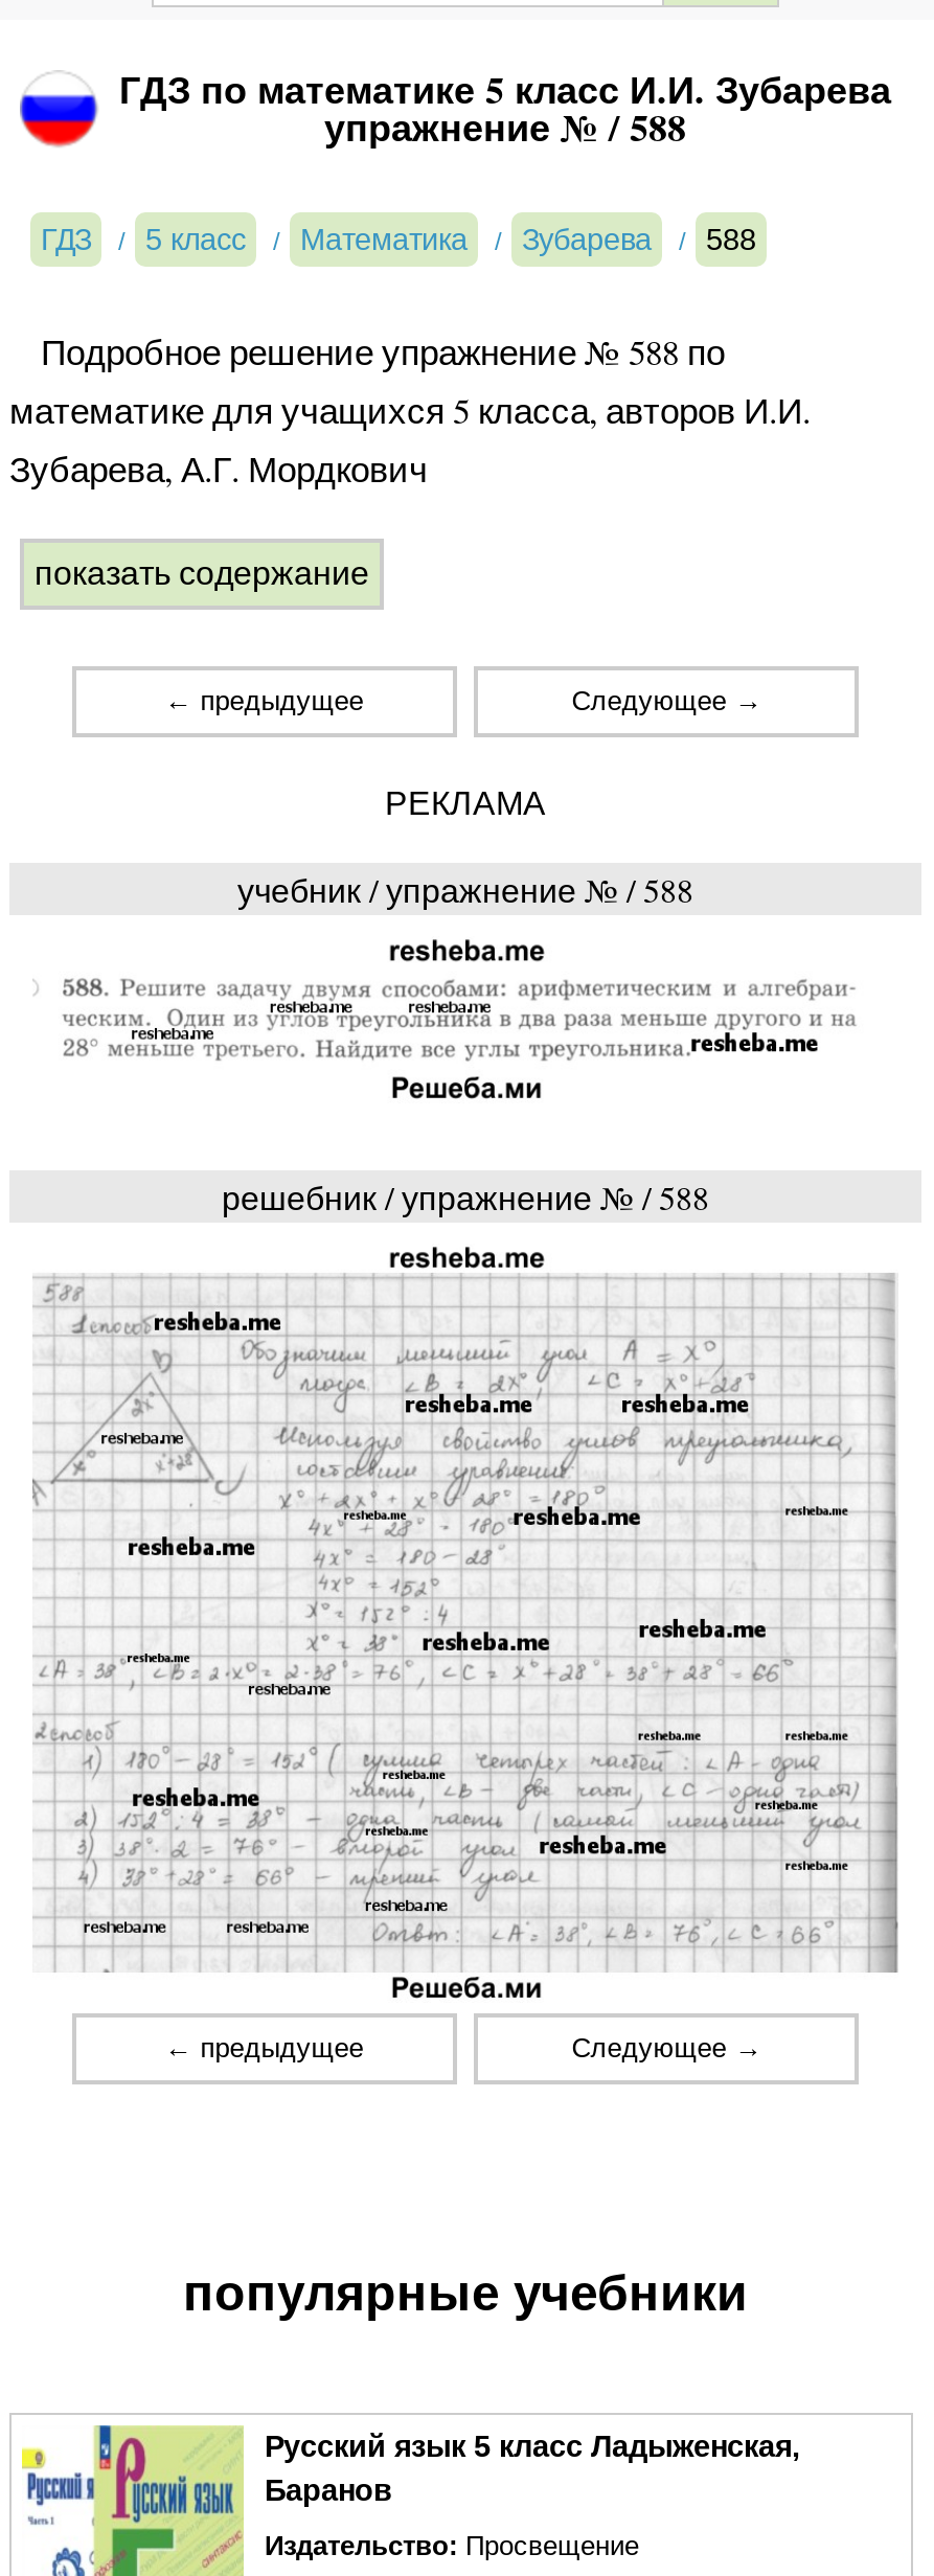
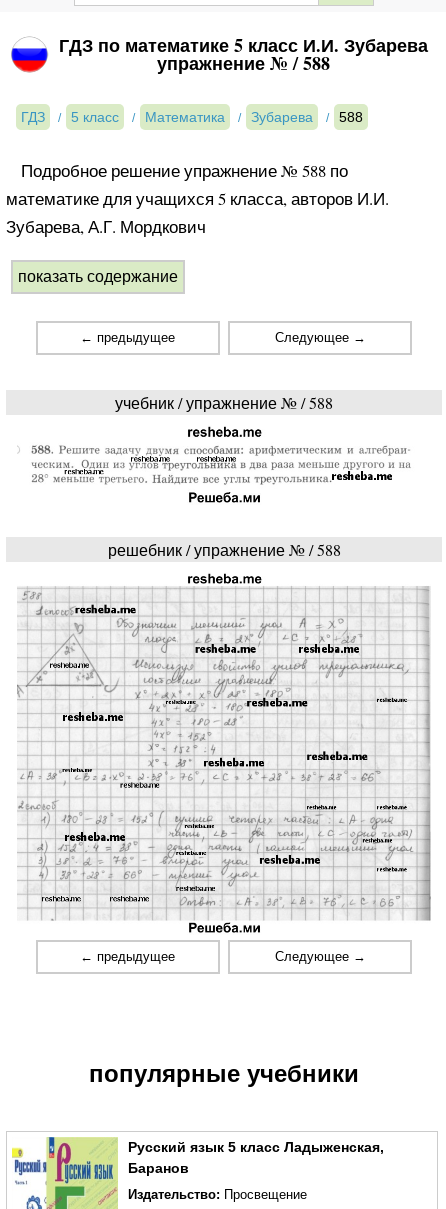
- РЕКЛАМА
